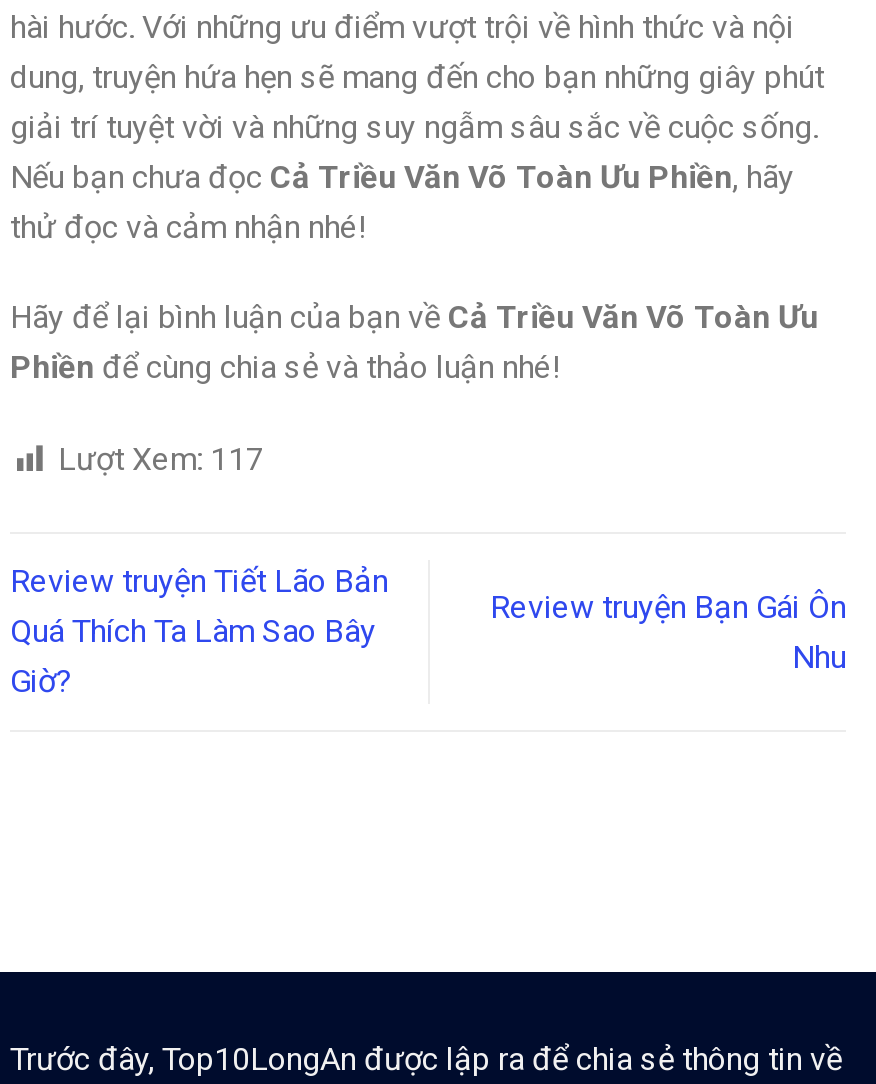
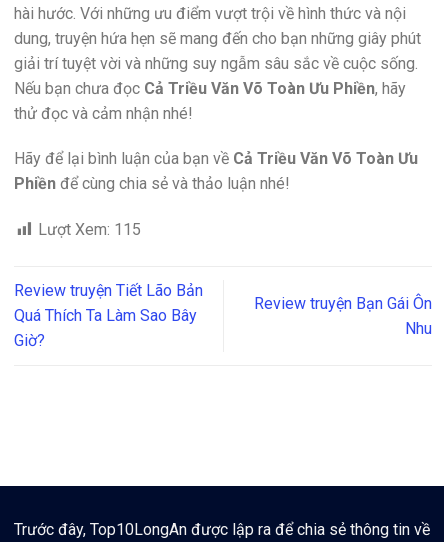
- Lượt Xem: 117
+ Lượt Xem: 115
